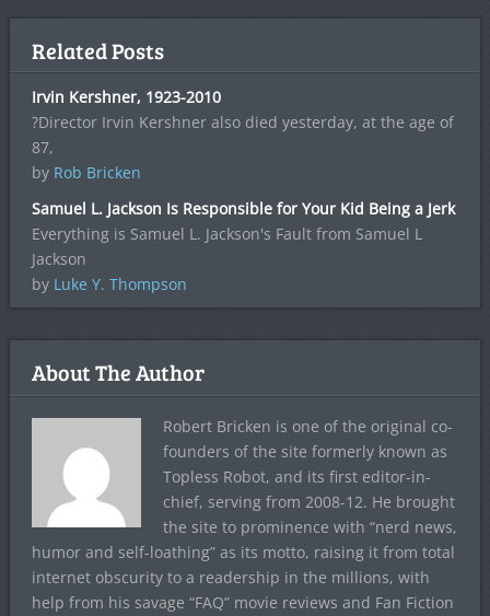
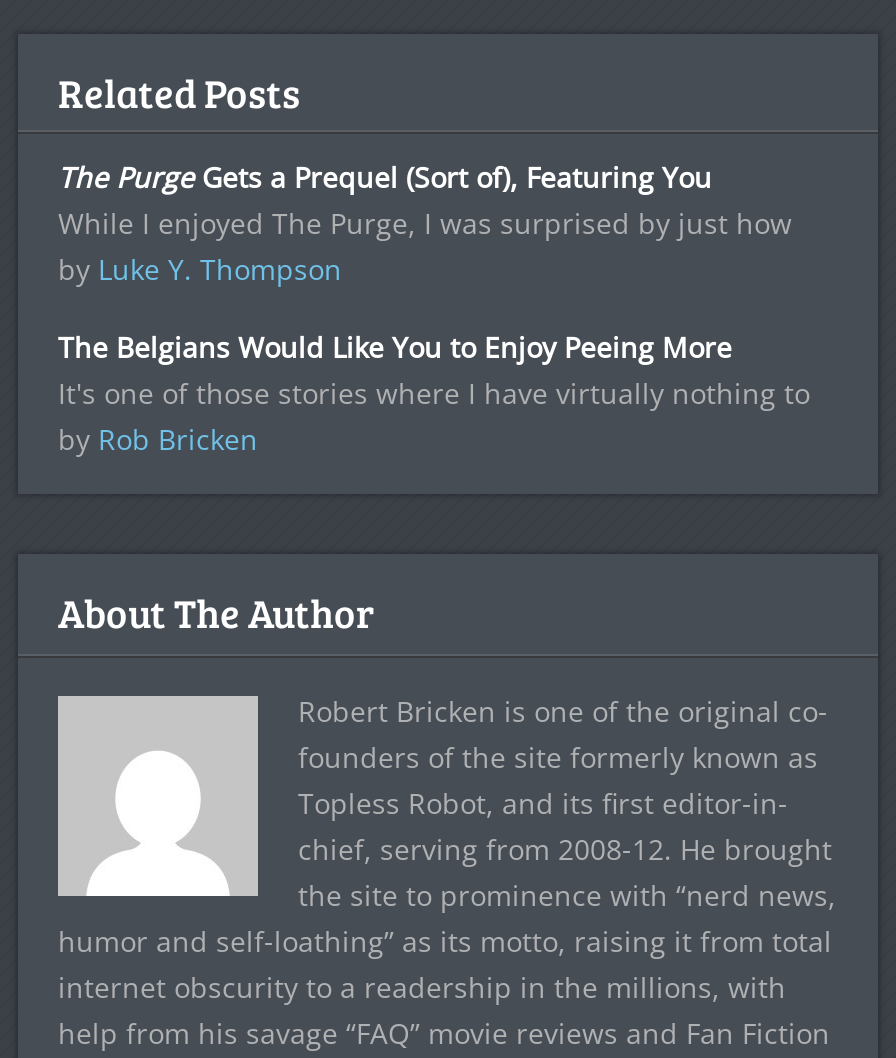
- Irvin Kershner, 1923-2010
- ?Director Irvin Kershner also died yesterday, at the age of
- 87,
+ The Purge Gets a Prequel (Sort of), Featuring You
+ While I enjoyed The Purge, I was surprised by just how
+ The Belgians Would Like You to Enjoy Peeing More
+ It's one of those stories where I have virtually nothing to

moved down: by Rob Bricken

- Samuel L. Jackson Is Responsible for Your Kid Being a Jerk
- Everything is Samuel L. Jackson's Fault from Samuel L
- Jackson

moved up: by Luke Y. Thompson
